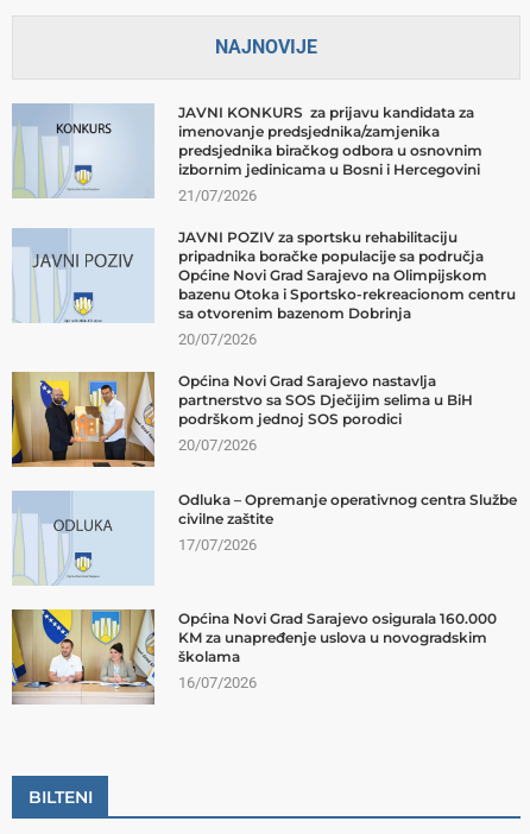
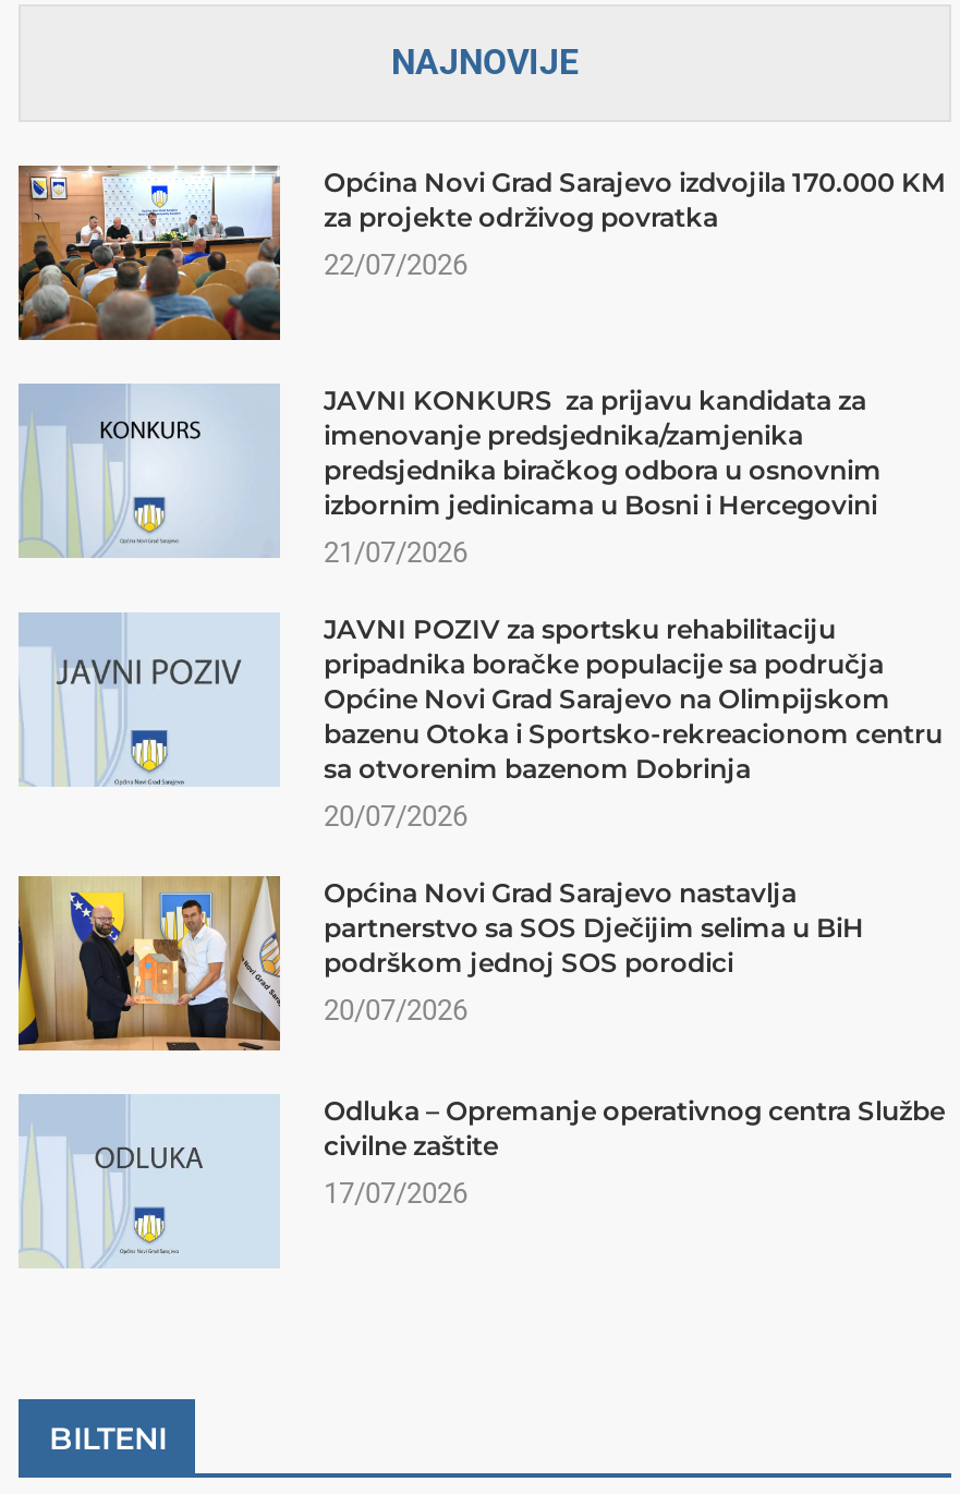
+ [image]
+ Općina Novi Grad Sarajevo izdvojila 170.000 KM
+ za projekte održivog povratka
+ 22/07/2026

moved down: [image] | JAVNI KONKURS za prijavu kandidata za | imenovanje predsjednika/zamjenika | ... | civilne zaštite | 17/07/2026

- [image]
- Općina Novi Grad Sarajevo osigurala 160.000
- KM za unapređenje uslova u novogradskim
- školama
- 16/07/2026
